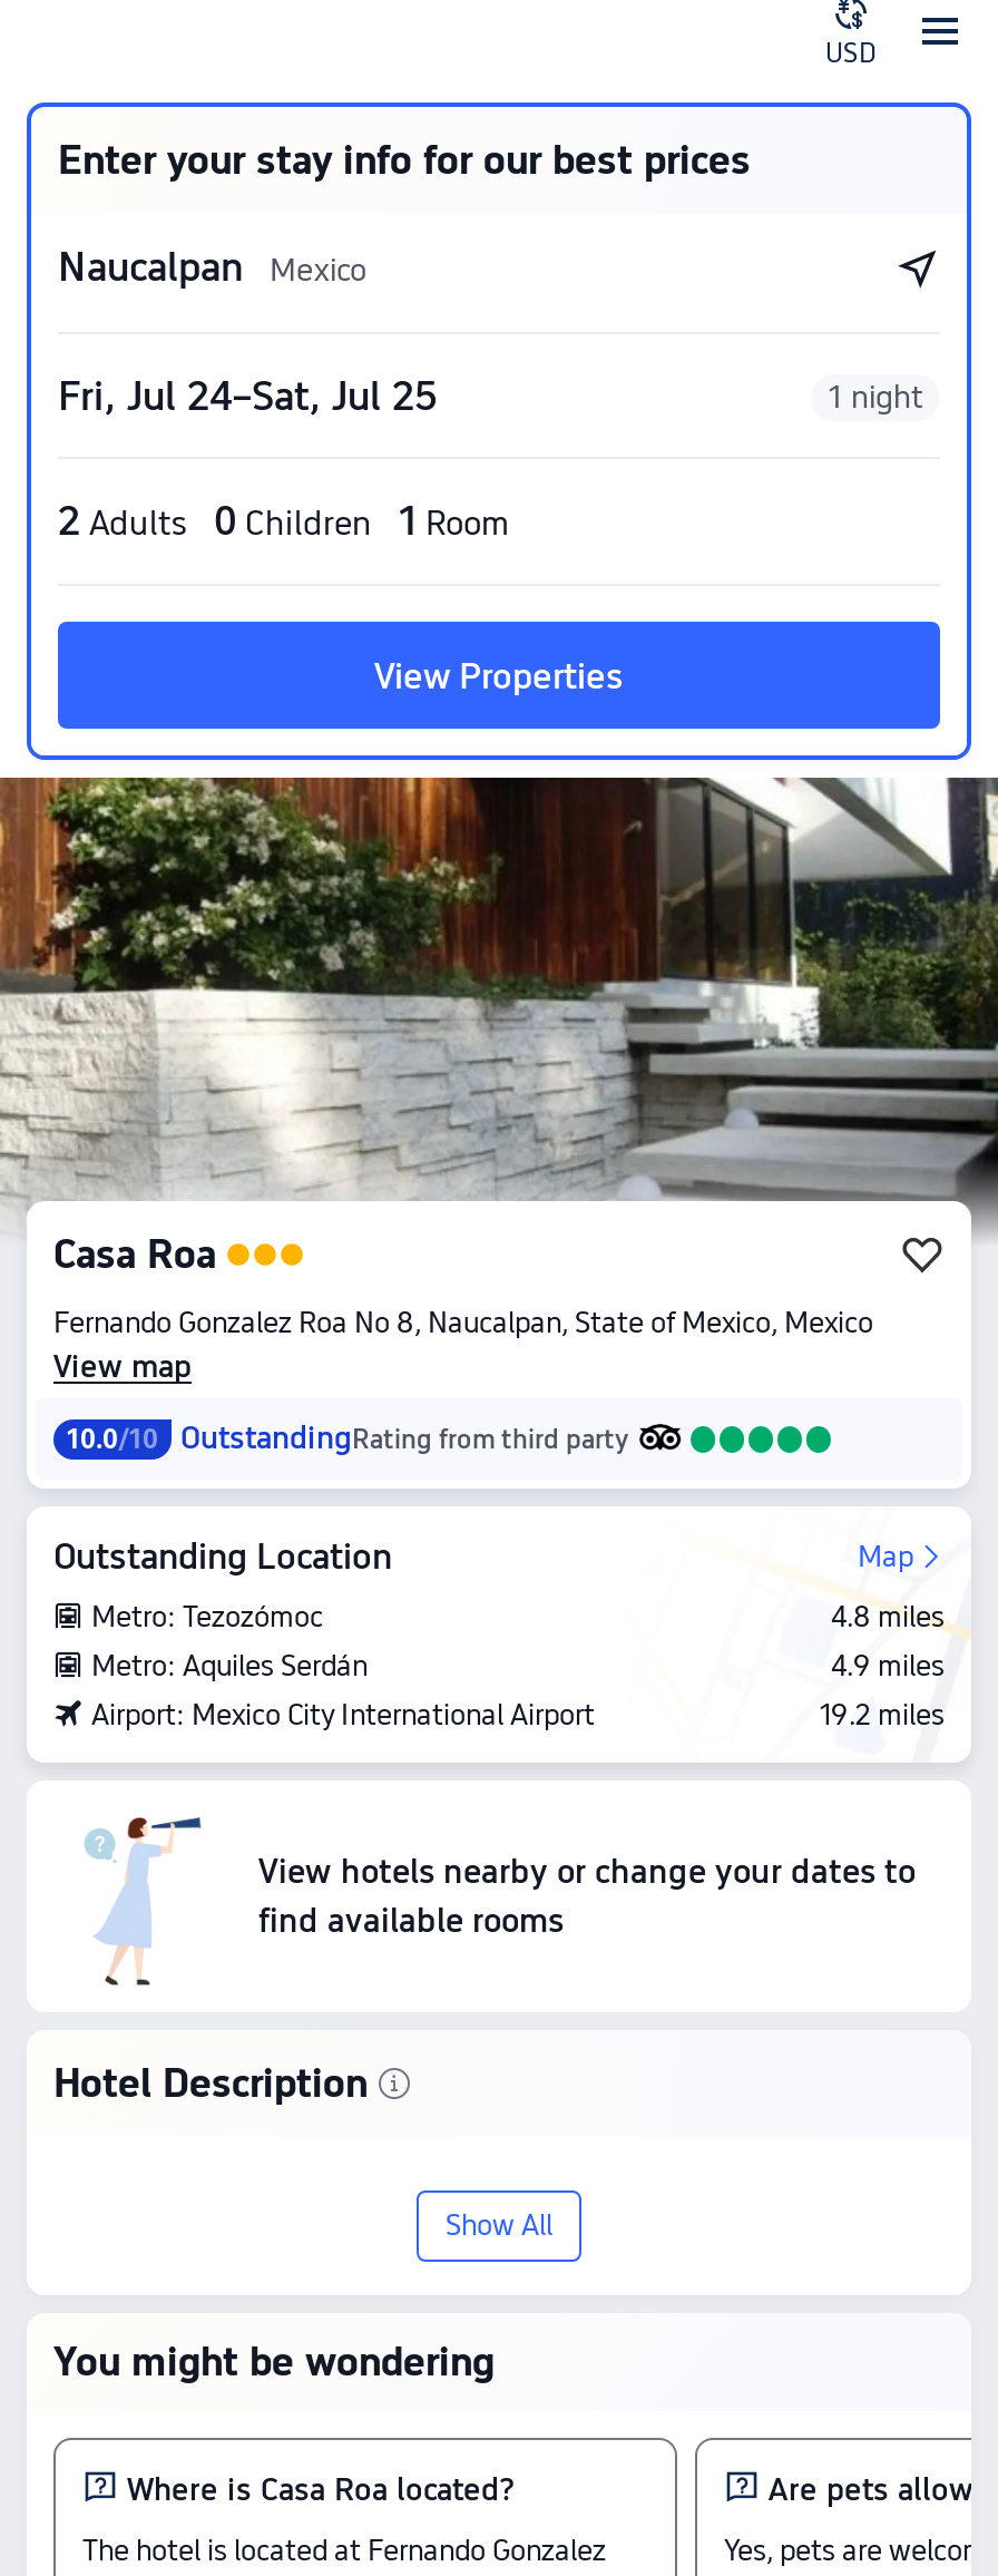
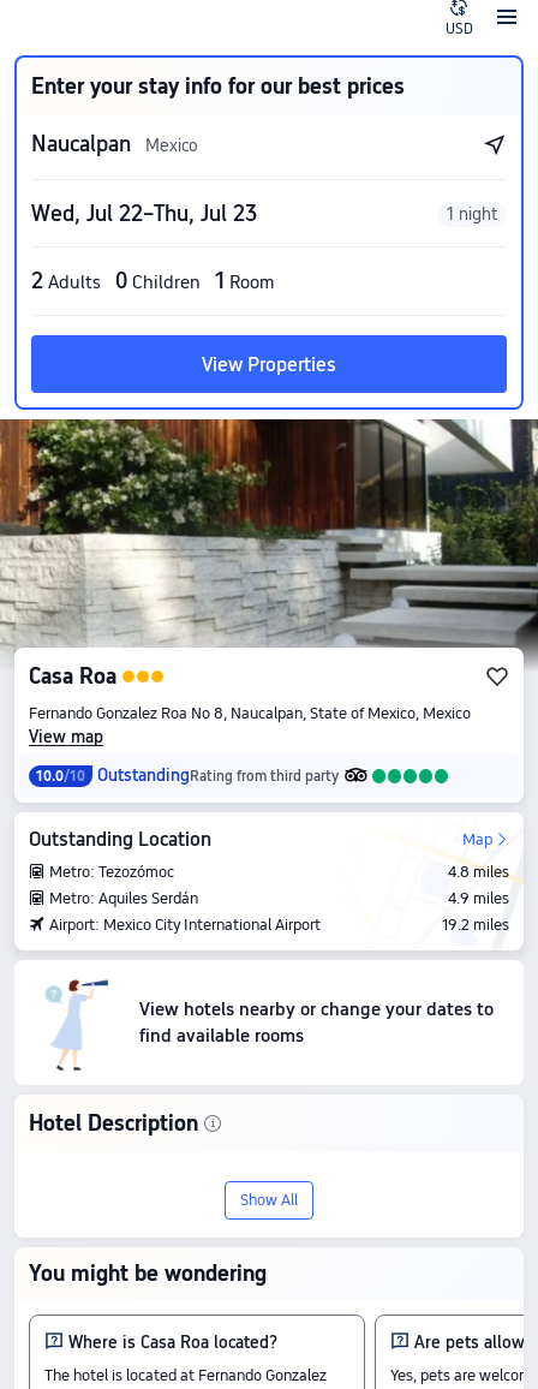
- Fri, Jul 24–Sat, Jul 25
+ Wed, Jul 22–Thu, Jul 23
